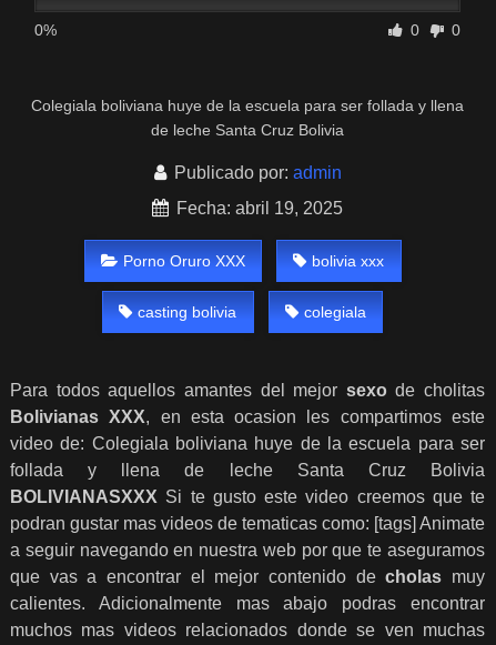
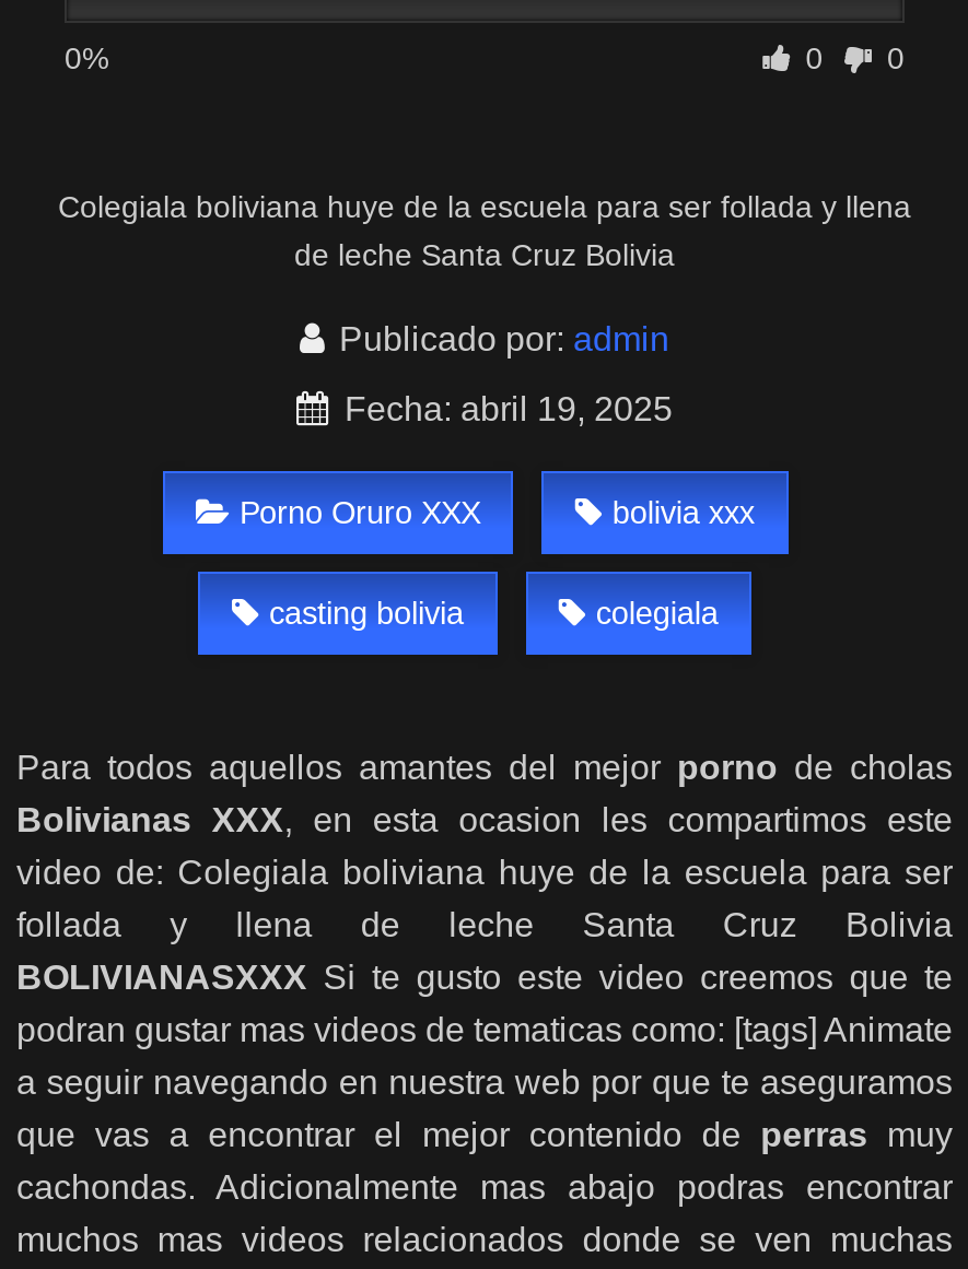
- Para todos aquellos amantes del mejor sexo de cholitas
+ Para todos aquellos amantes del mejor porno de cholas

- que vas a encontrar el mejor contenido de cholas muy
+ que vas a encontrar el mejor contenido de perras muy

- calientes. Adicionalmente mas abajo podras encontrar
+ cachondas. Adicionalmente mas abajo podras encontrar
